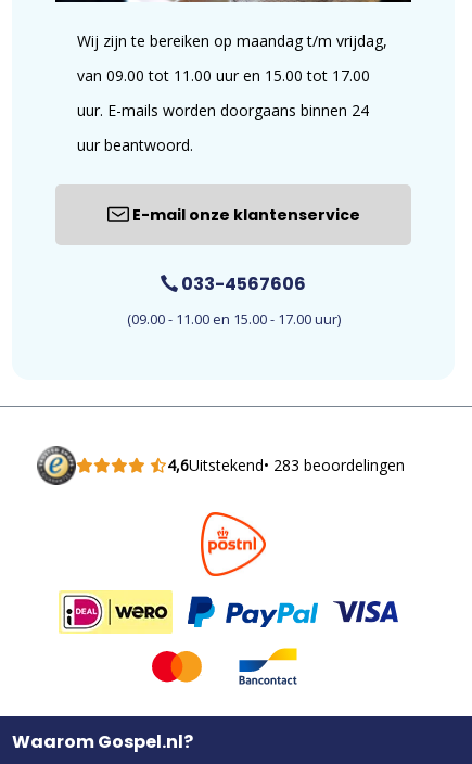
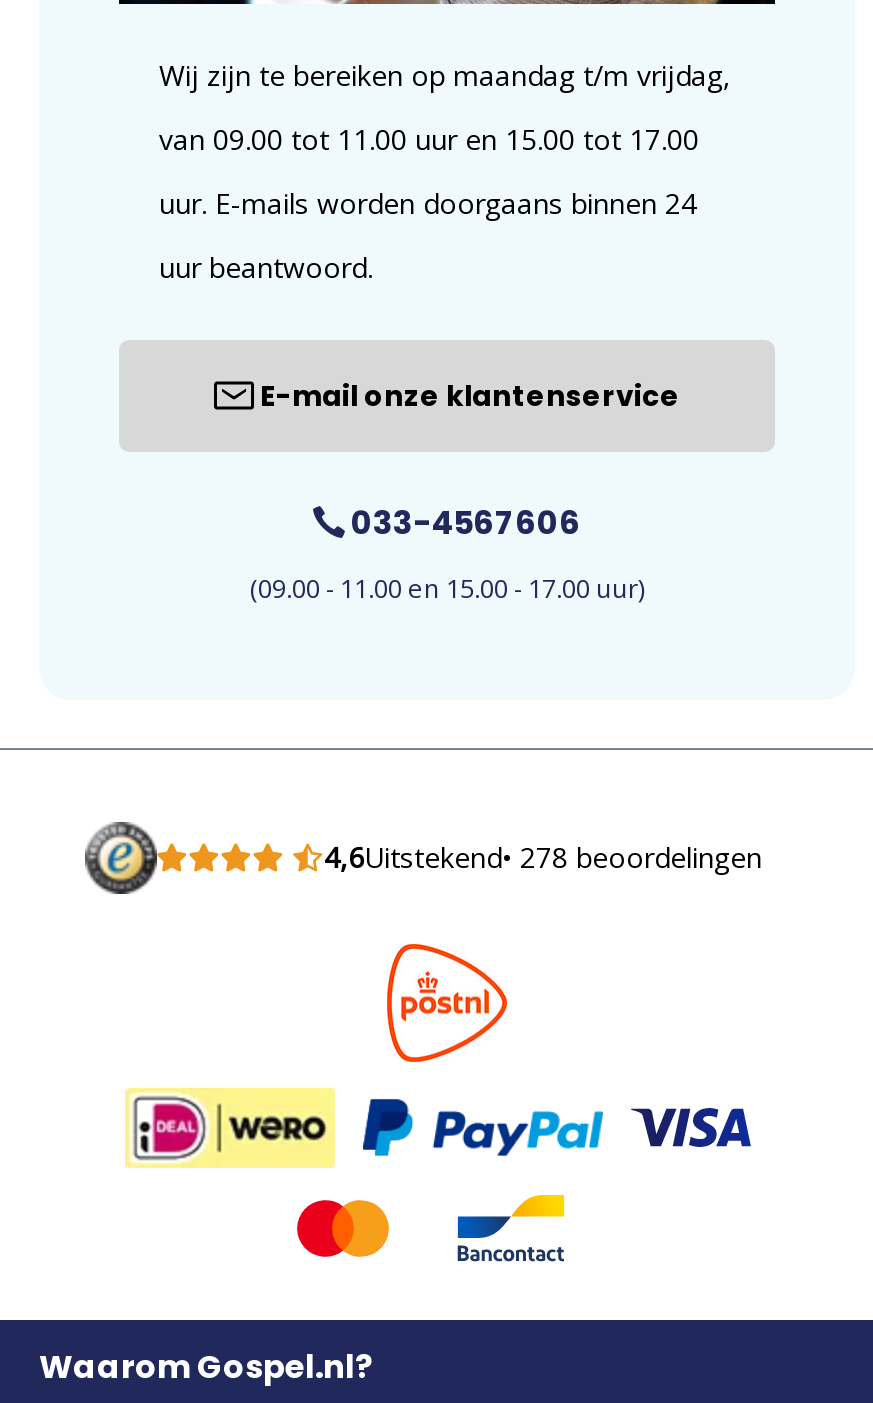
- 4,6Uitstekend • 283 beoordelingen
+ 4,6Uitstekend • 278 beoordelingen
